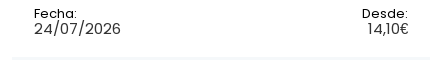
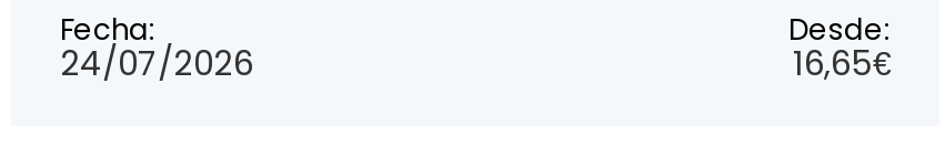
- 14,10€
+ 16,65€
